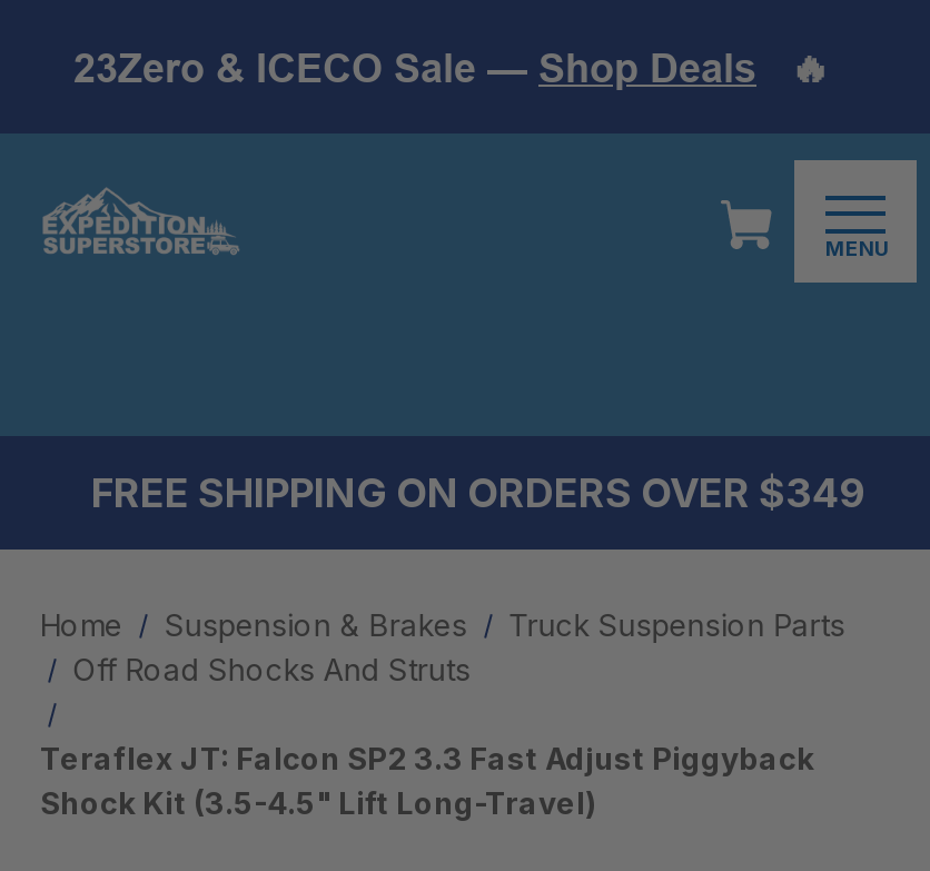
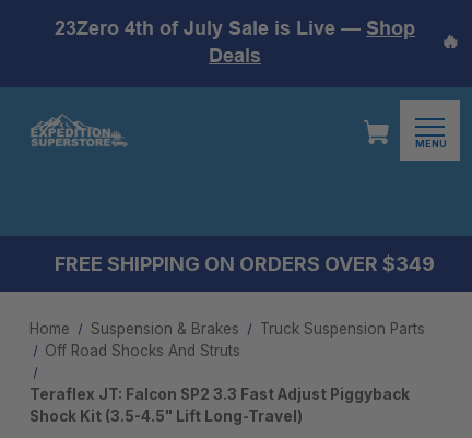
- 23Zero & ICECO Sale — Shop Deals
+ 23Zero 4th of July Sale is Live — Shop
+ Deals
